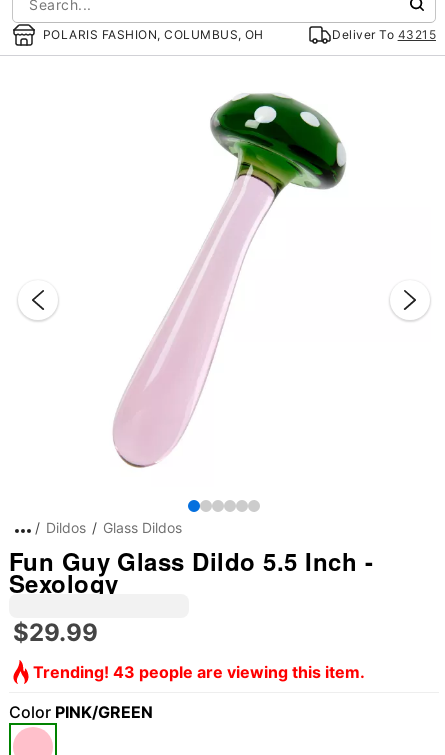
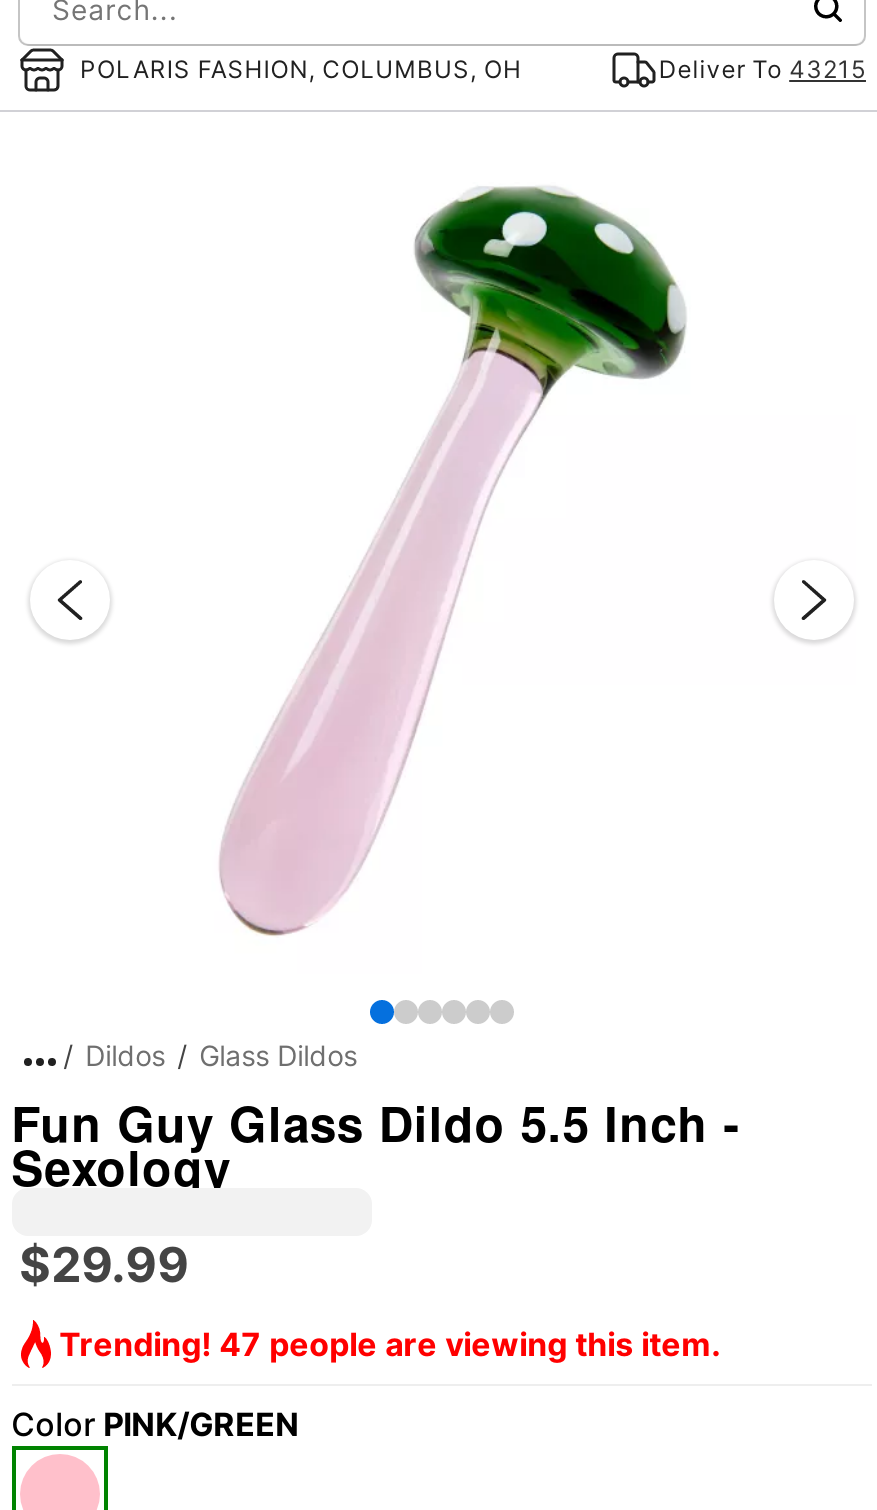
- Trending! 43 people are viewing this item.
+ Trending! 47 people are viewing this item.
